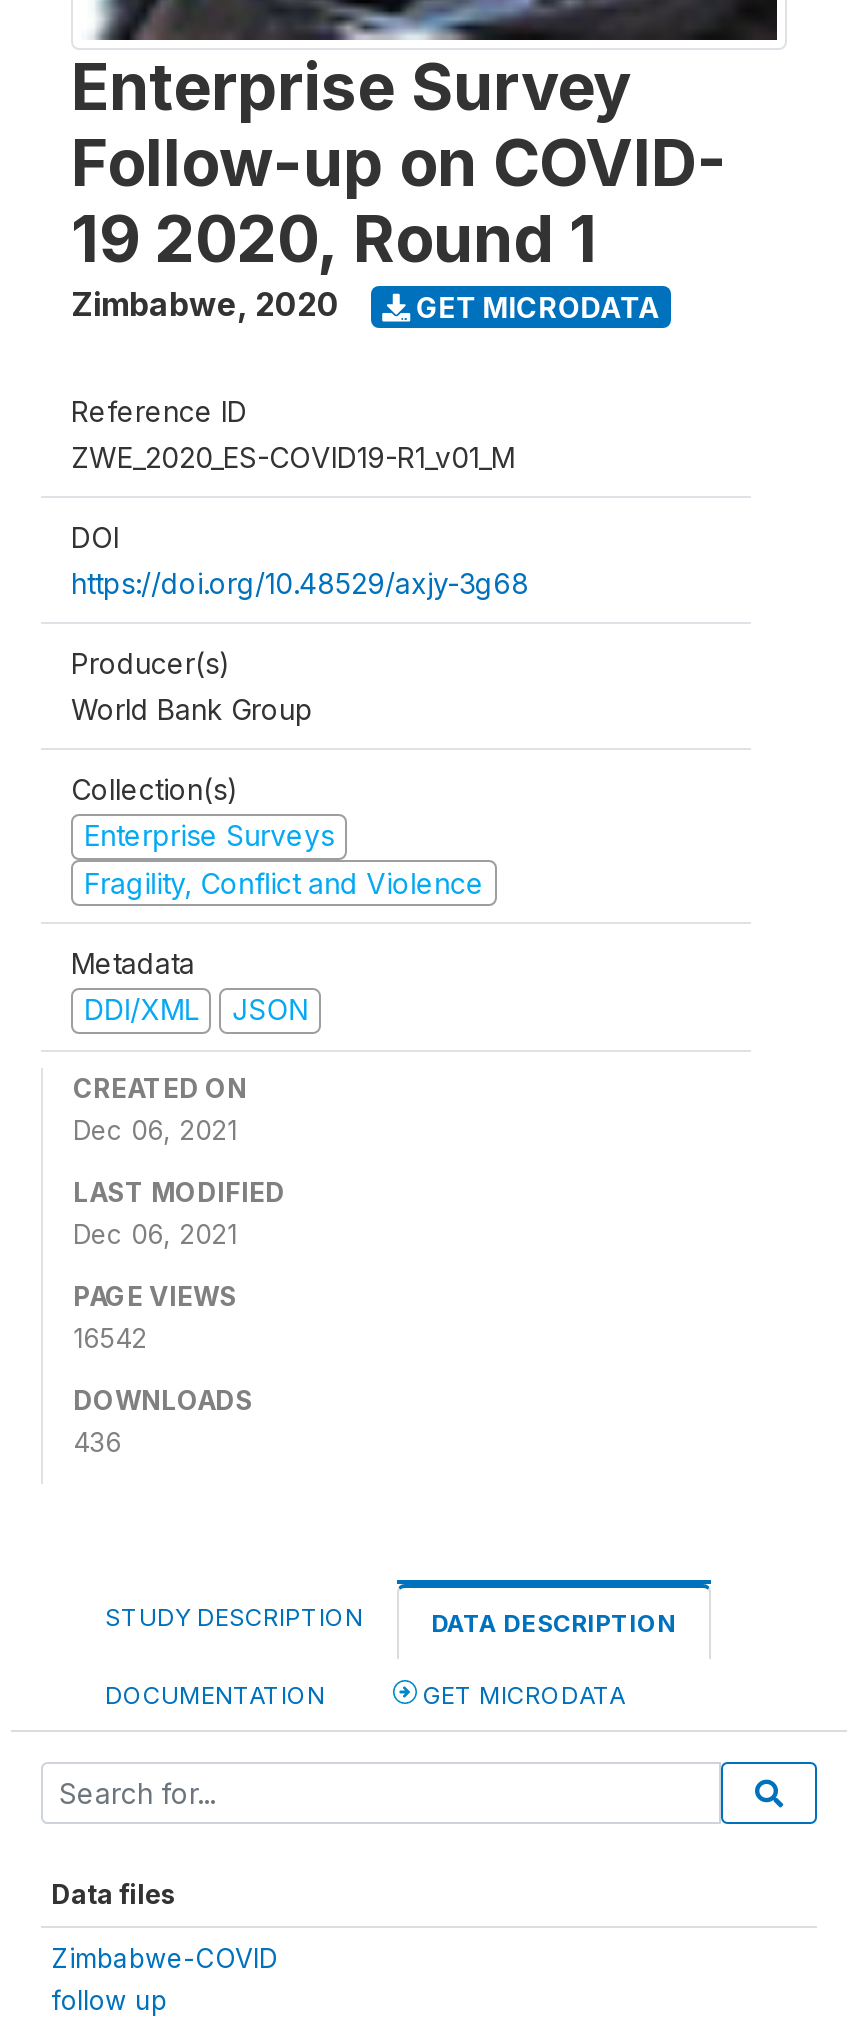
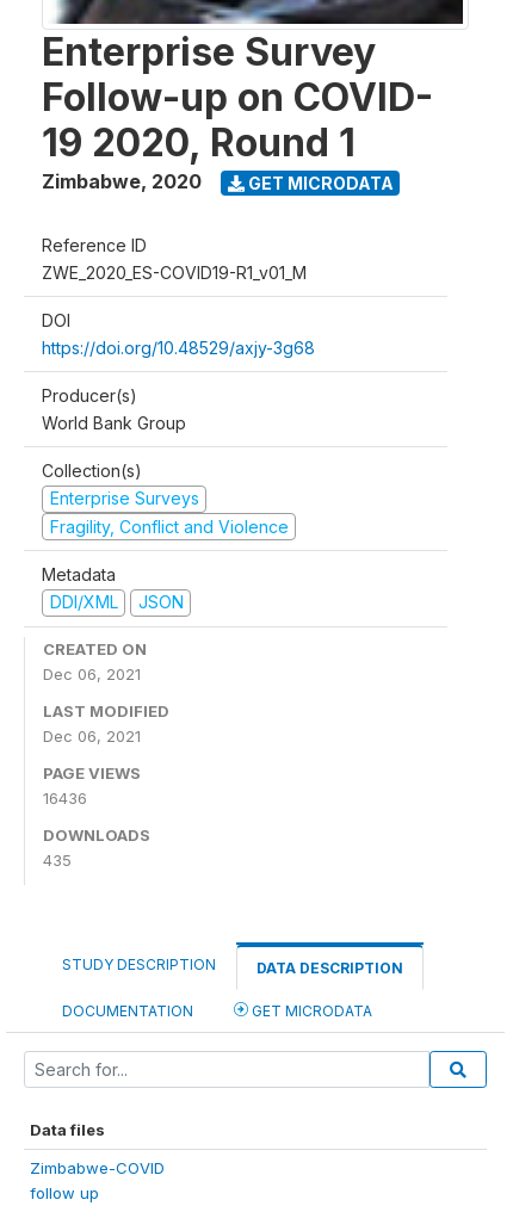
- 16542
+ 16436

- 436
+ 435
